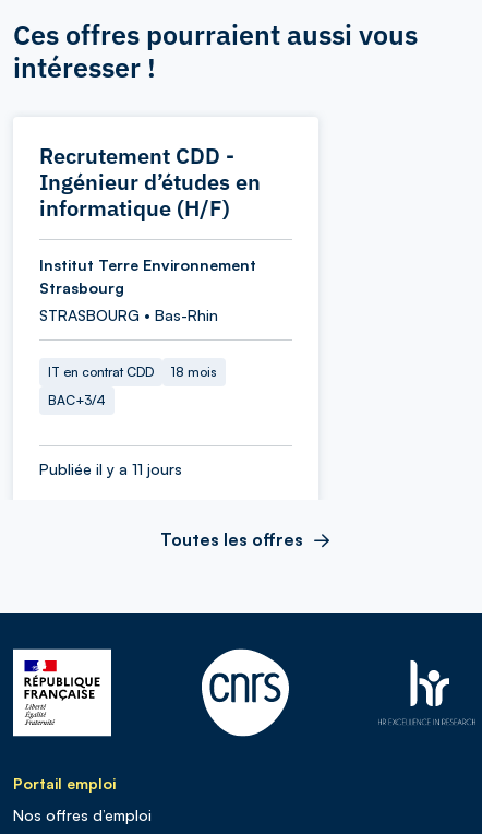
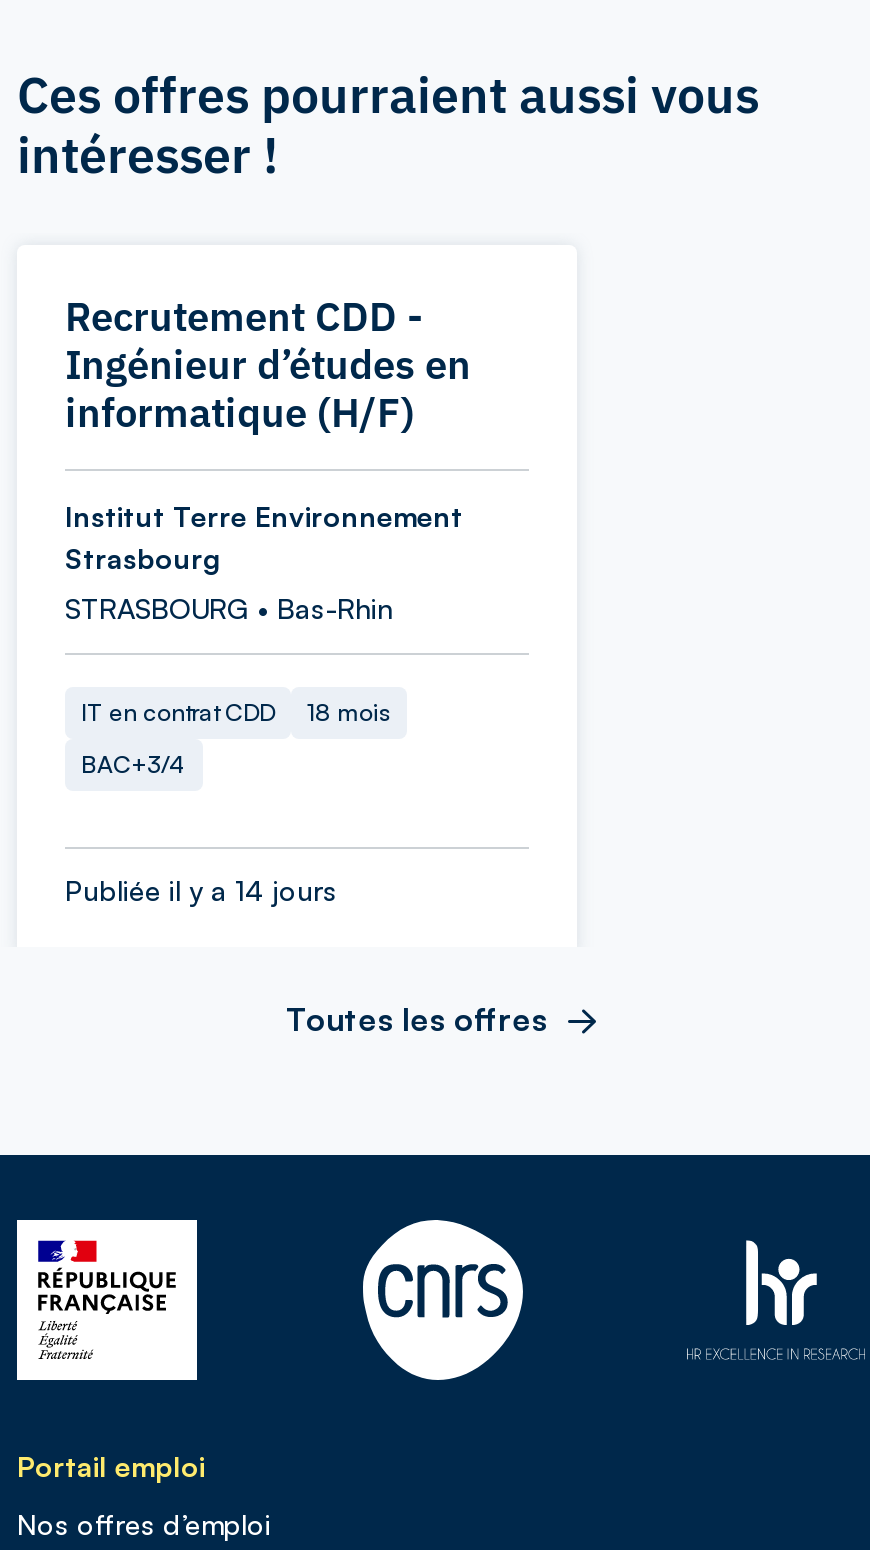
- Publiée il y a 11 jours
+ Publiée il y a 14 jours
